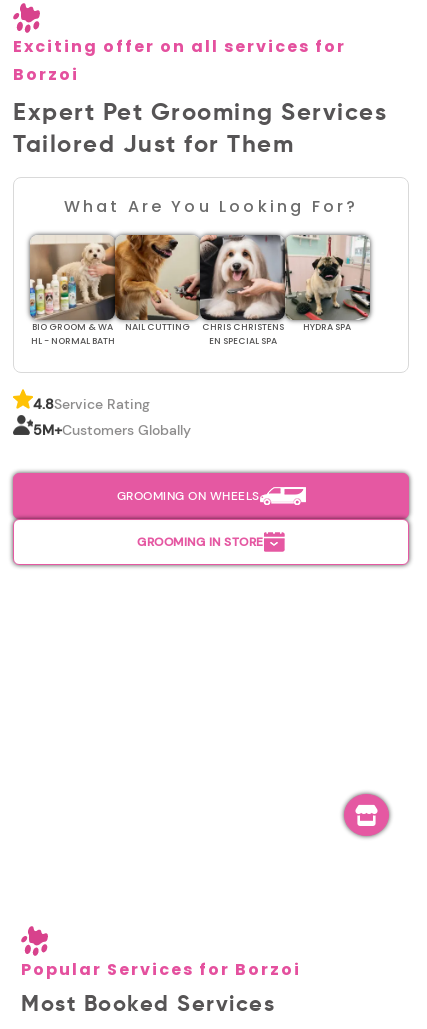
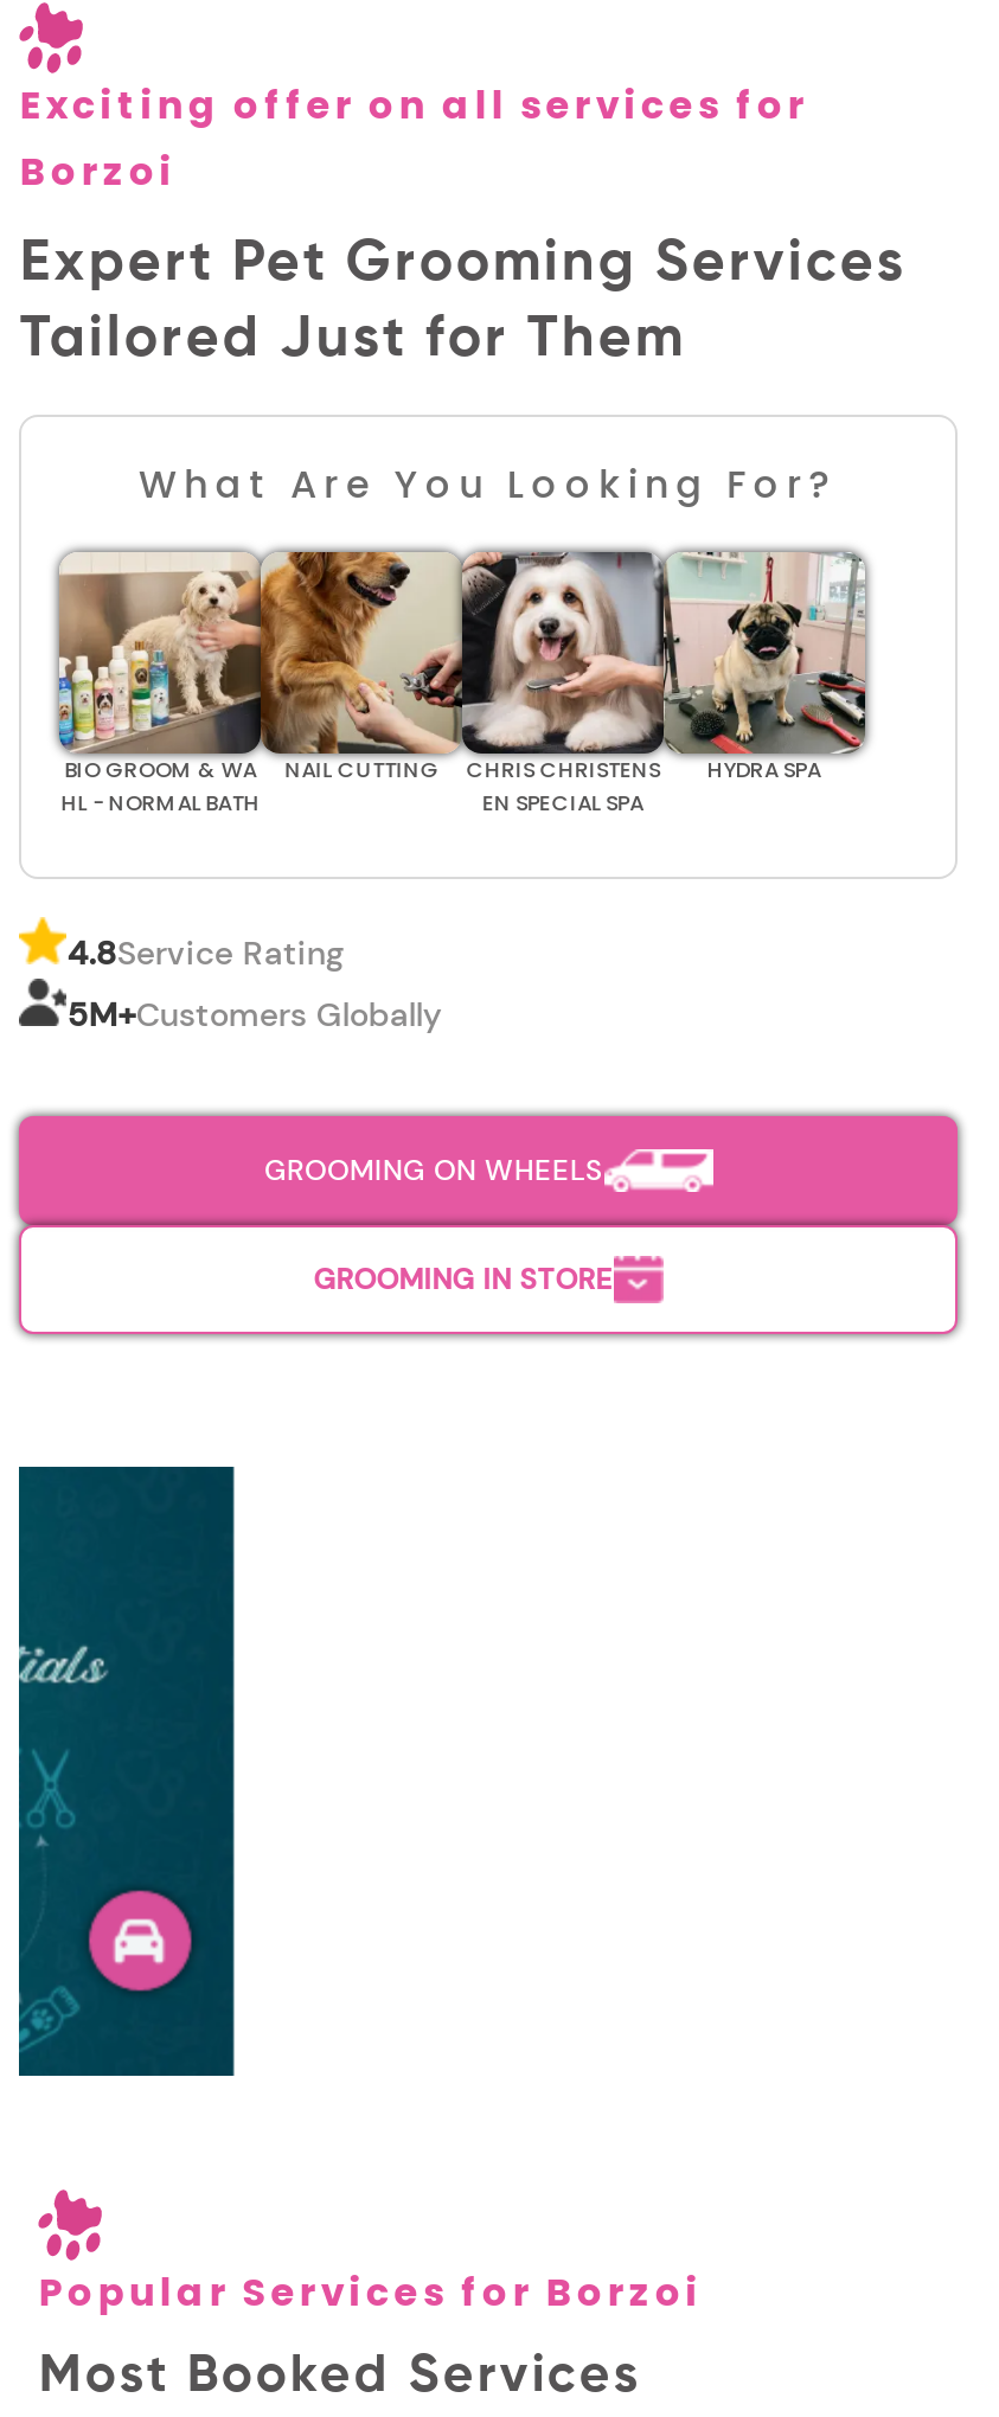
+ [image]

- [image]
